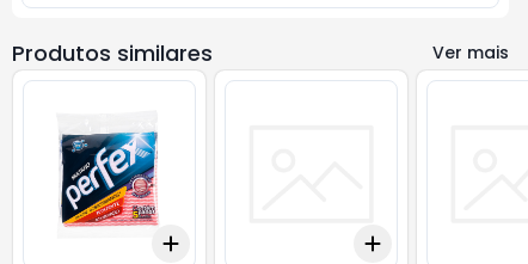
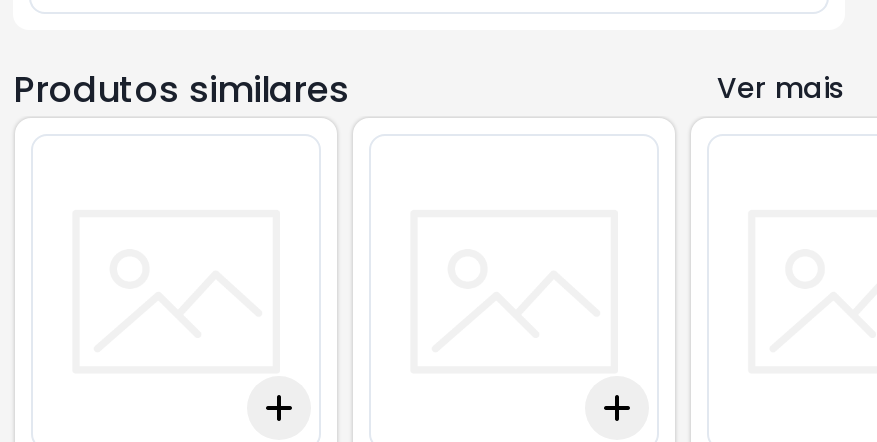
- [image]
